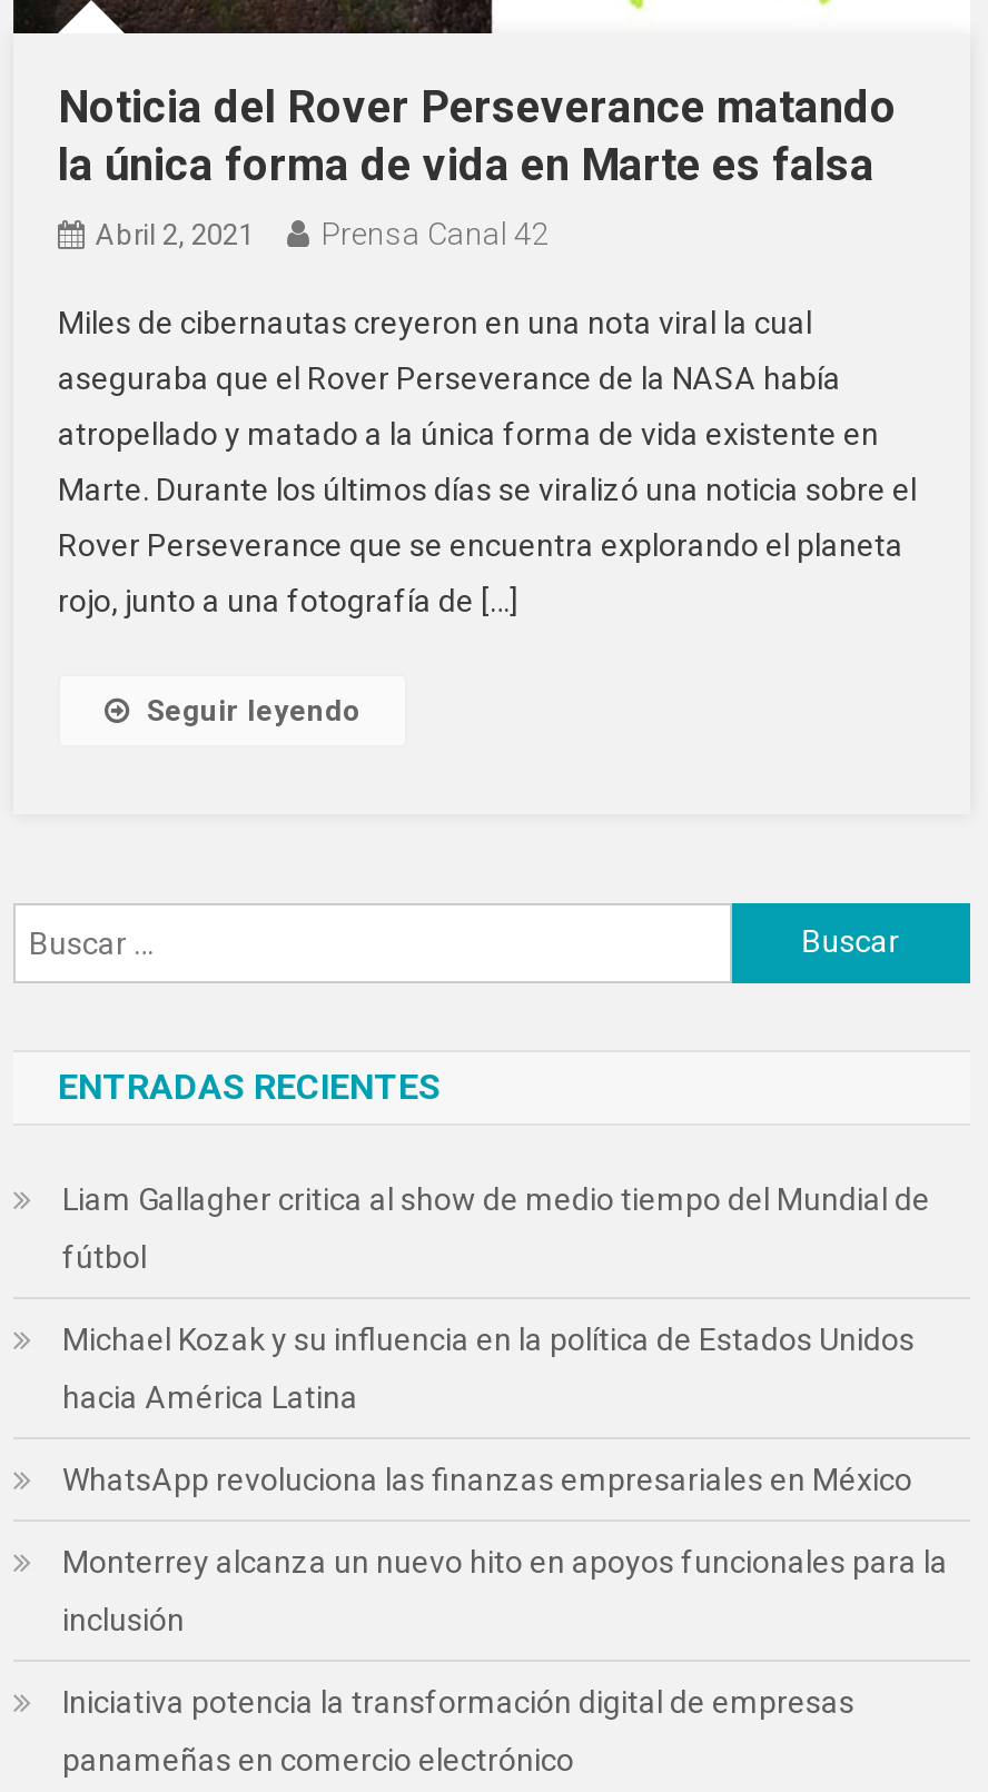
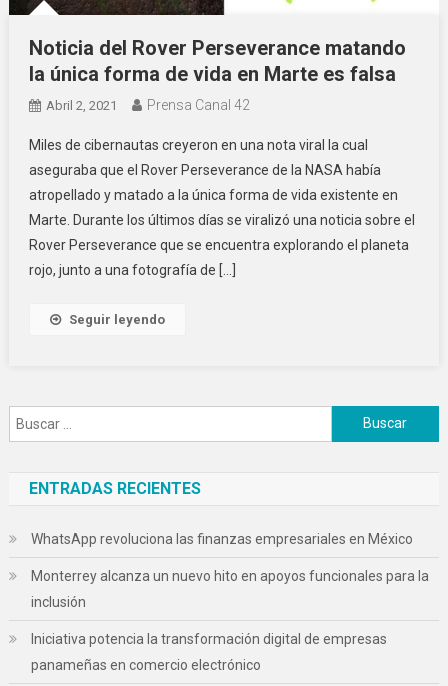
- Liam Gallagher critica al show de medio tiempo del Mundial de
- fútbol
- Michael Kozak y su influencia en la política de Estados Unidos
- hacia América Latina
